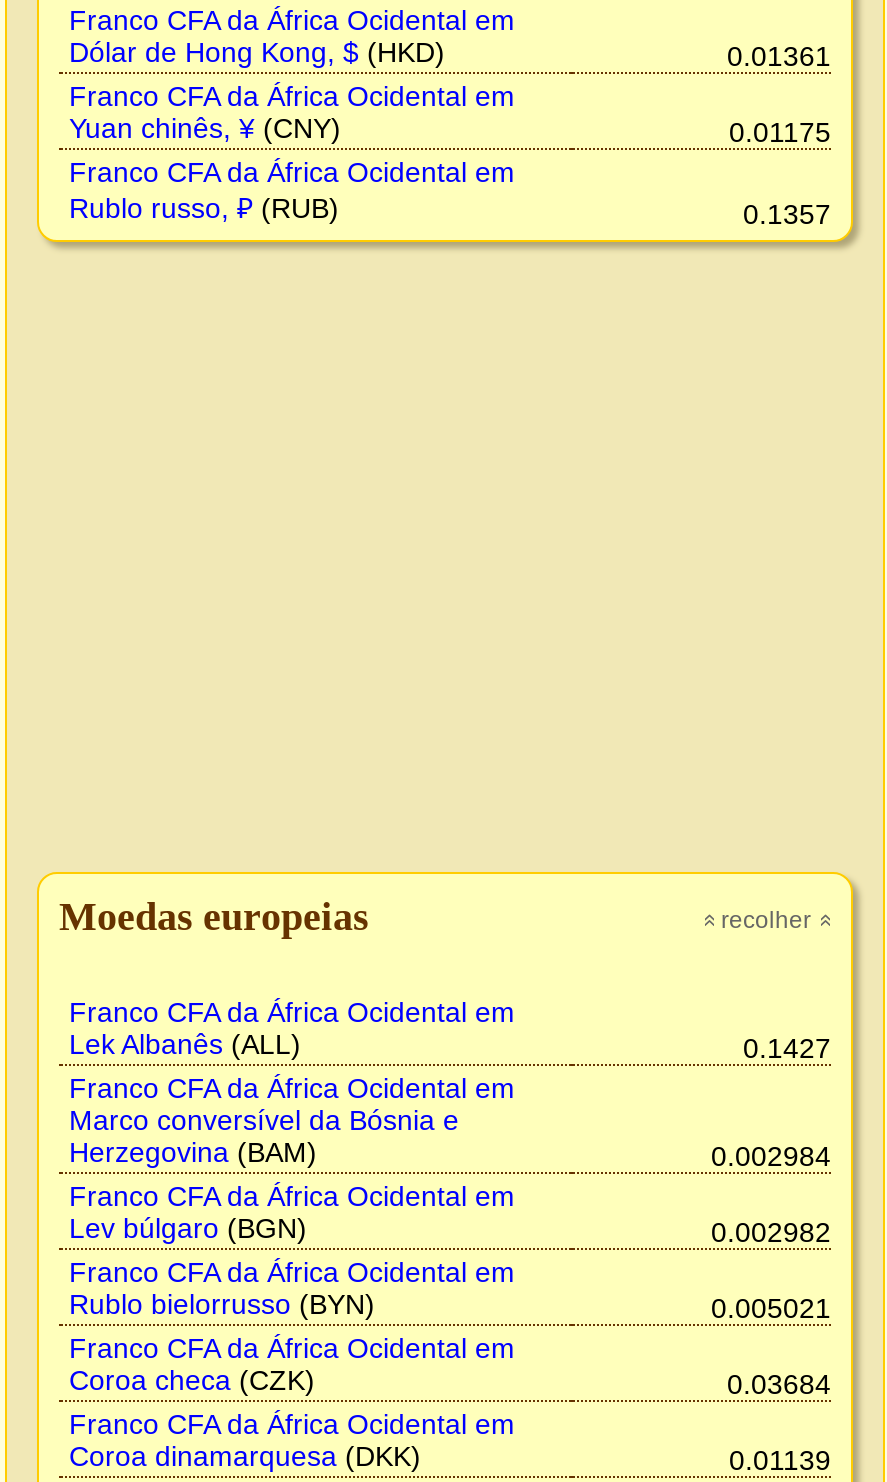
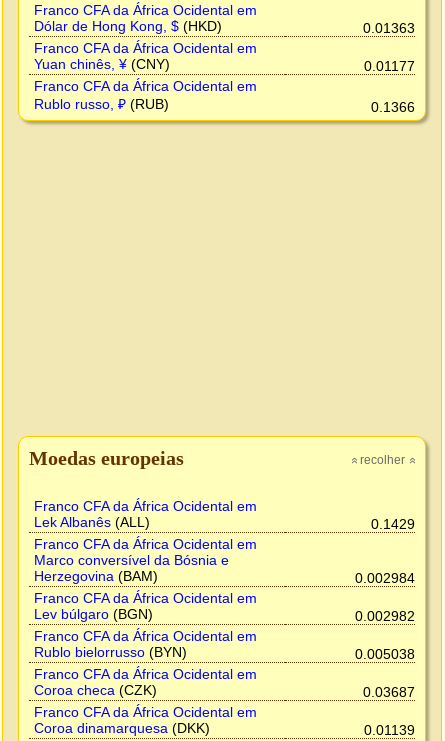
- 0.01361
+ 0.01363

- 0.01175
+ 0.01177

- 0.1357
+ 0.1366

- 0.1427
+ 0.1429

- 0.005021
+ 0.005038

- 0.03684
+ 0.03687
